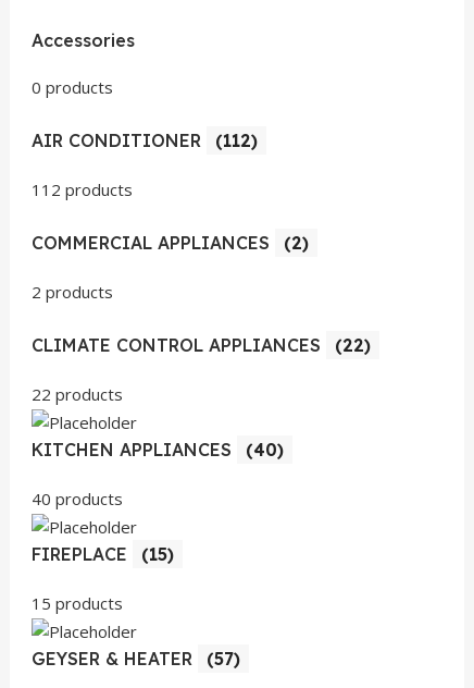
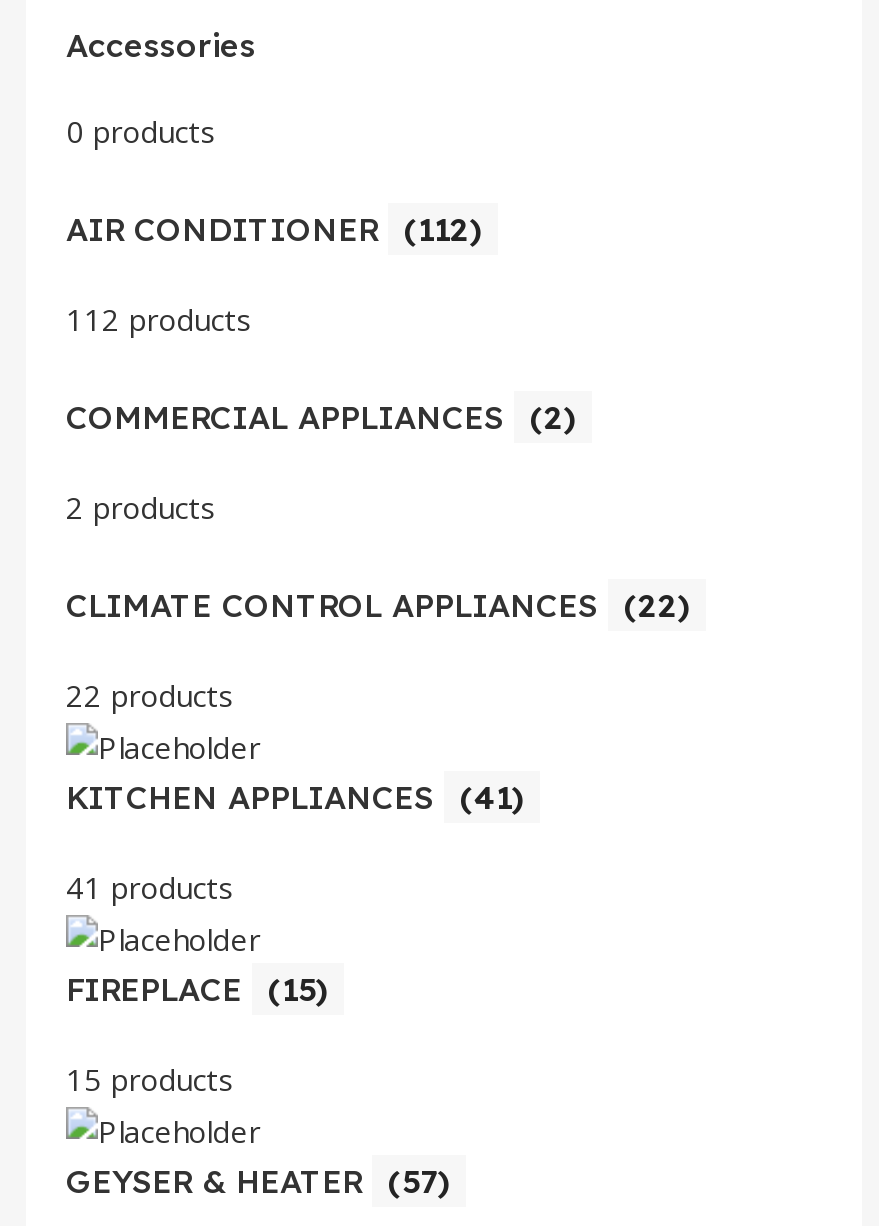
- KITCHEN APPLIANCES (40)
+ KITCHEN APPLIANCES (41)

- 40 products
+ 41 products
